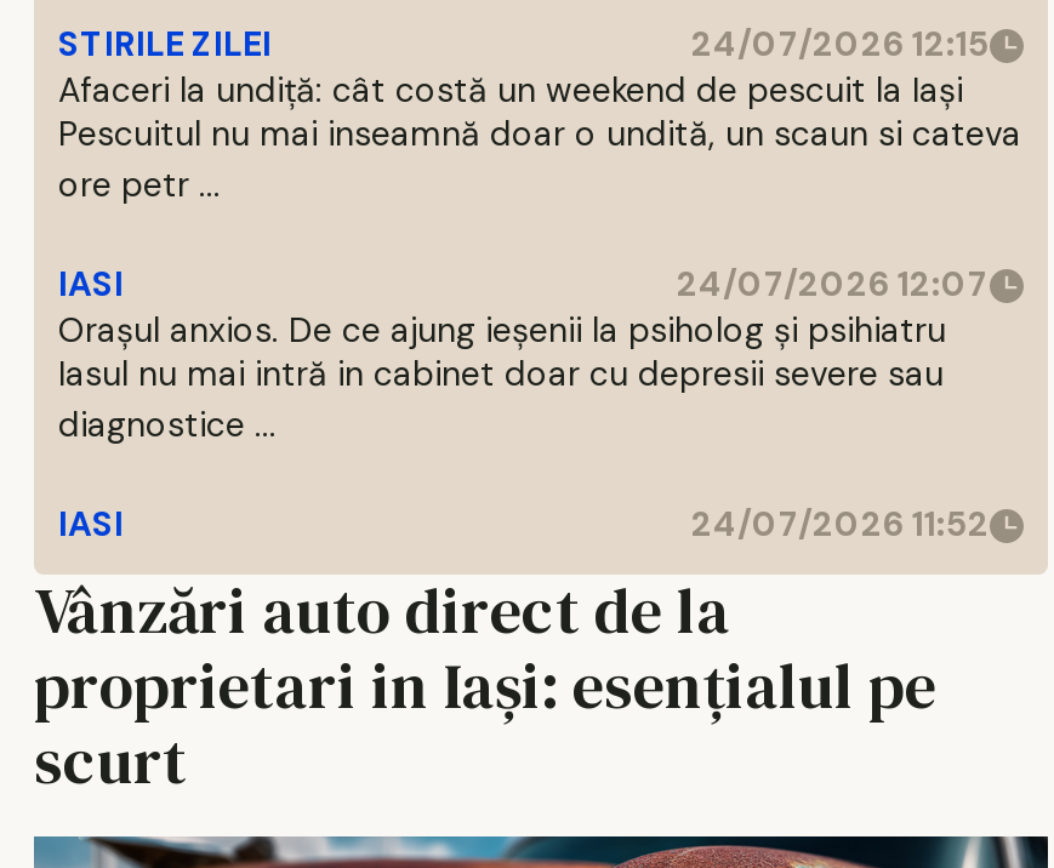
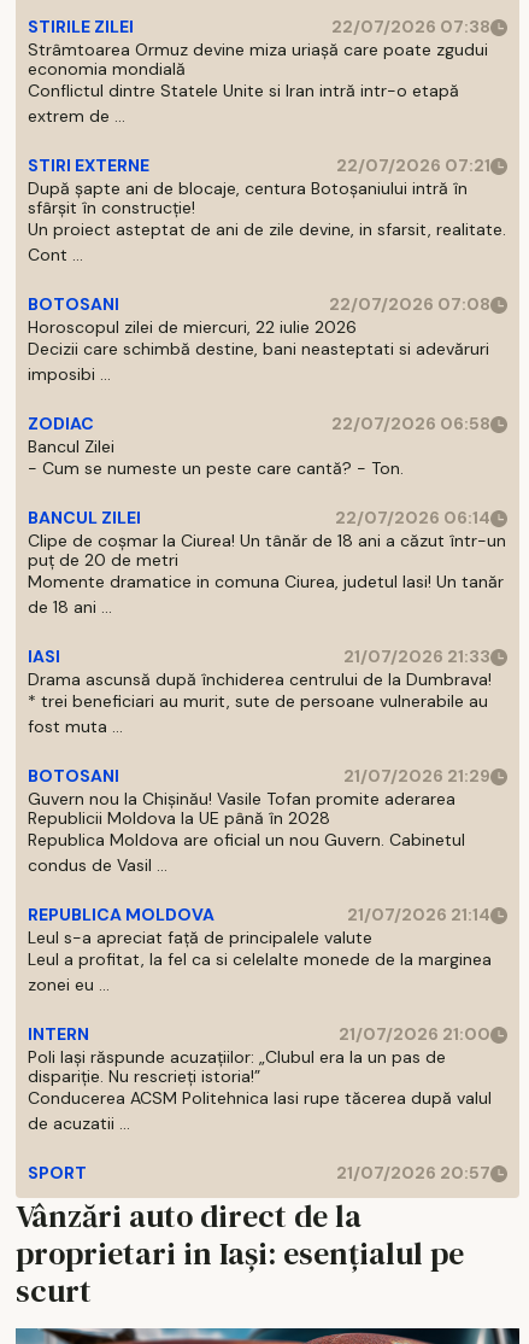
- 24/07/2026 12:15
- Afaceri la undiță: cât costă un weekend de pescuit la Iași
- Pescuitul nu mai inseamnă doar o undită, un scaun si cateva
- ore petr ...
+ 22/07/2026 07:38
+ Strâmtoarea Ormuz devine miza uriașă care poate zgudui
+ economia mondială
+ Conflictul dintre Statele Unite si Iran intră intr-o etapă
+ extrem de ...
+ STIRI EXTERNE
+ 22/07/2026 07:21
+ După șapte ani de blocaje, centura Botoșaniului intră în
+ sfârșit în construcție!
+ Un proiect asteptat de ani de zile devine, in sfarsit, realitate.
+ Cont ...
+ BOTOSANI
+ 22/07/2026 07:08
+ Horoscopul zilei de miercuri, 22 iulie 2026
+ Decizii care schimbă destine, bani neasteptati si adevăruri
+ imposibi ...
+ ZODIAC
+ 22/07/2026 06:58
+ Bancul Zilei
+ - Cum se numeste un peste care cantă? - Ton.
+ BANCUL ZILEI
+ 22/07/2026 06:14
+ Clipe de coșmar la Ciurea! Un tânăr de 18 ani a căzut într-un
+ puț de 20 de metri
+ Momente dramatice in comuna Ciurea, judetul Iasi! Un tanăr
+ de 18 ani ...

- 24/07/2026 12:07
- Orașul anxios. De ce ajung ieșenii la psiholog și psihiatru
- Iasul nu mai intră in cabinet doar cu depresii severe sau
- diagnostice ...
- IASI
- 24/07/2026 11:52
+ 21/07/2026 21:33
+ Drama ascunsă după închiderea centrului de la Dumbrava!
+ * trei beneficiari au murit, sute de persoane vulnerabile au
+ fost muta ...
+ BOTOSANI
+ 21/07/2026 21:29
+ Guvern nou la Chișinău! Vasile Tofan promite aderarea
+ Republicii Moldova la UE până în 2028
+ Republica Moldova are oficial un nou Guvern. Cabinetul
+ condus de Vasil ...
+ REPUBLICA MOLDOVA
+ 21/07/2026 21:14
+ Leul s-a apreciat față de principalele valute
+ Leul a profitat, la fel ca si celelalte monede de la marginea
+ zonei eu ...
+ INTERN
+ 21/07/2026 21:00
+ Poli Iași răspunde acuzațiilor: „Clubul era la un pas de
+ dispariție. Nu rescrieți istoria!”
+ Conducerea ACSM Politehnica Iasi rupe tăcerea după valul
+ de acuzatii ...
+ SPORT
+ 21/07/2026 20:57
